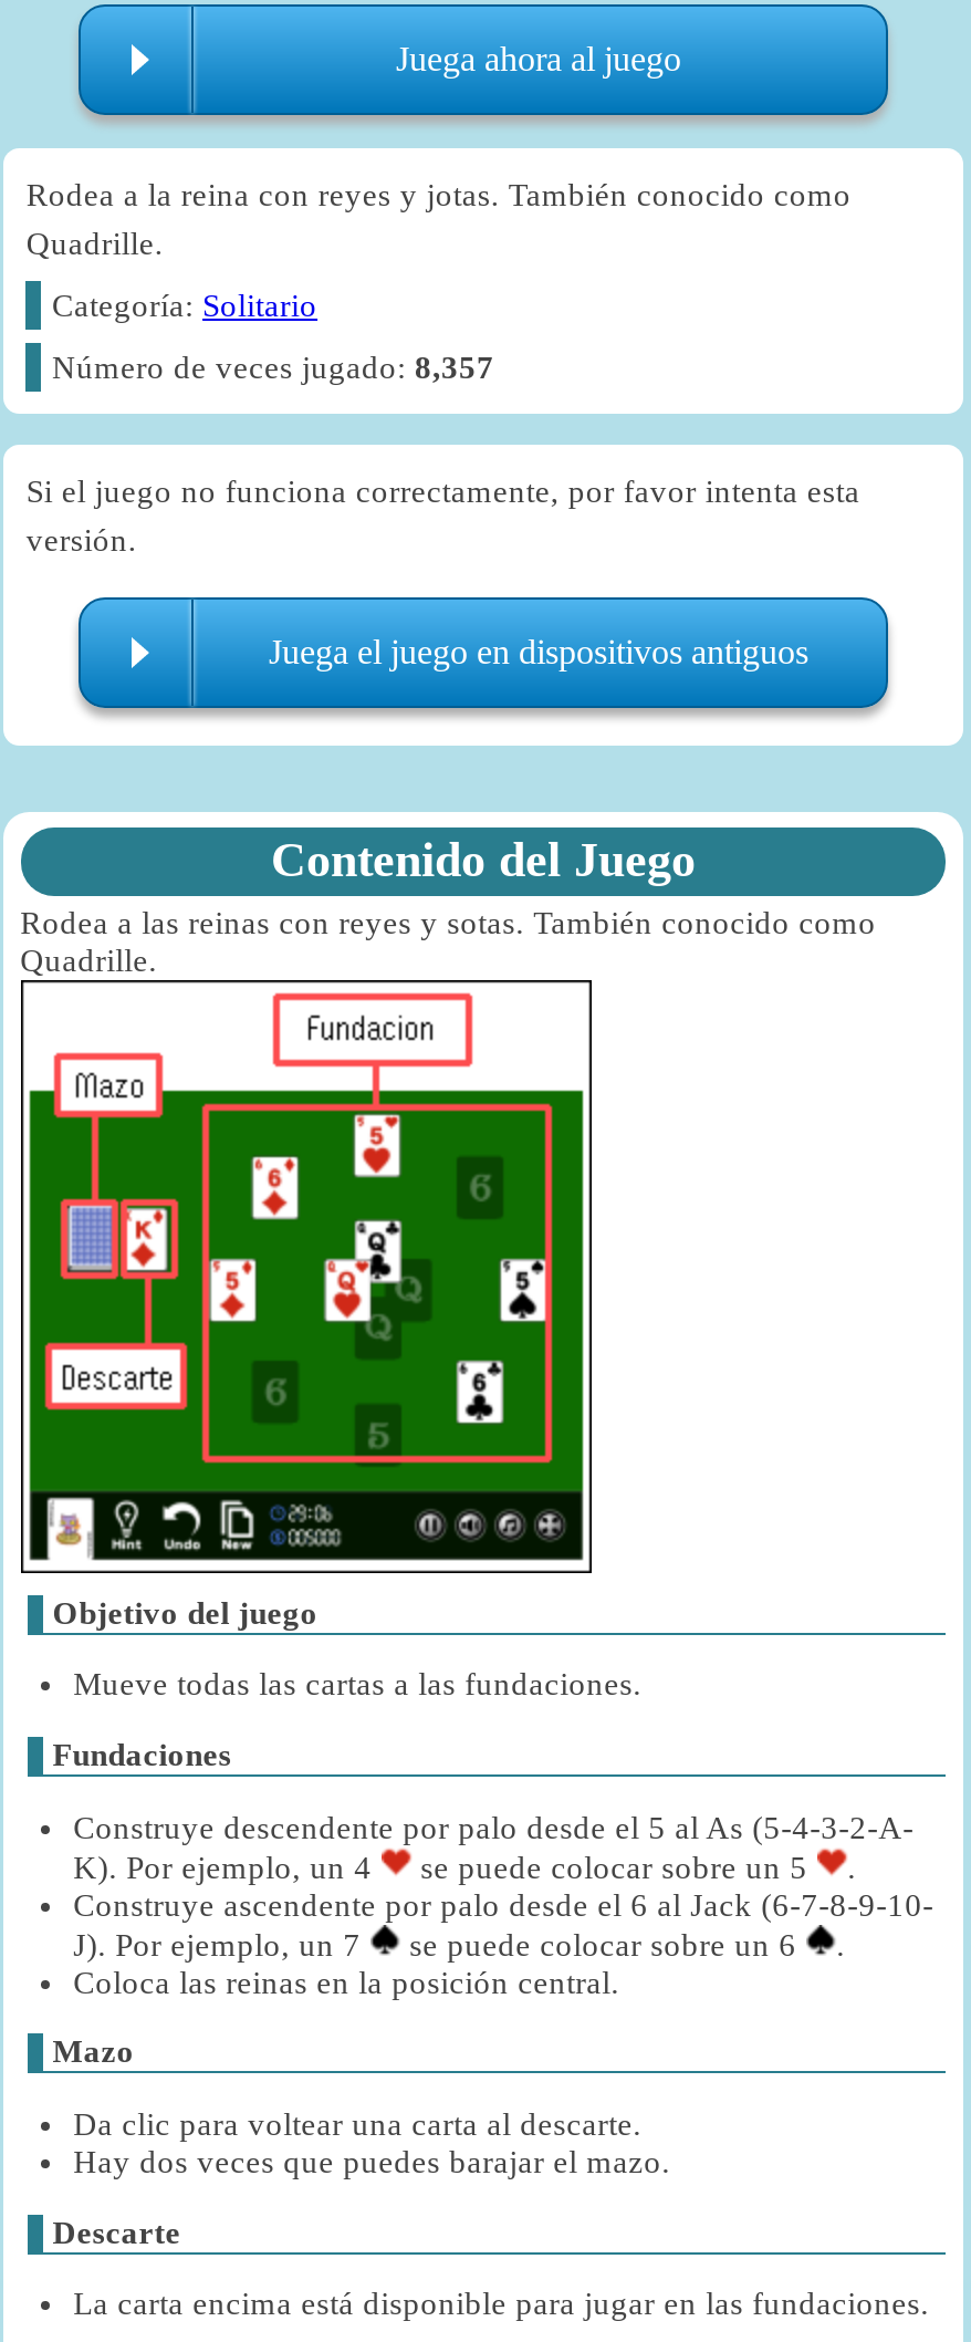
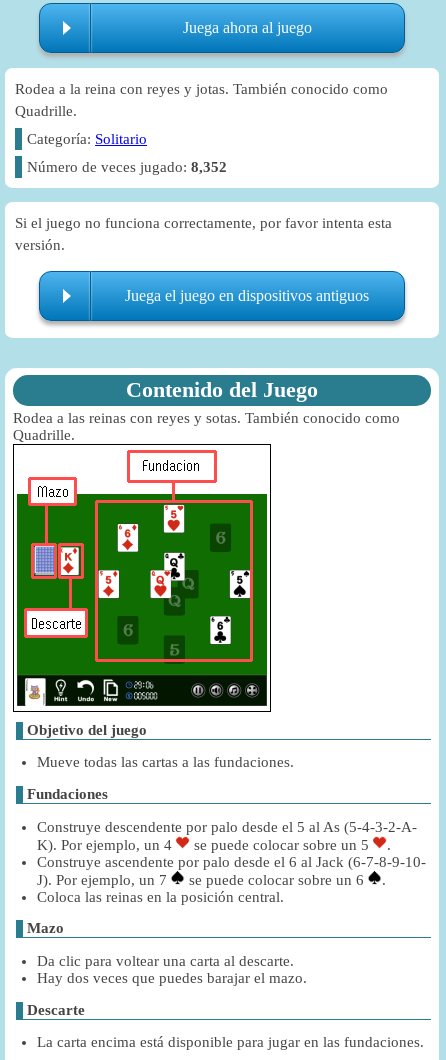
- Número de veces jugado: 8,357
+ Número de veces jugado: 8,352
